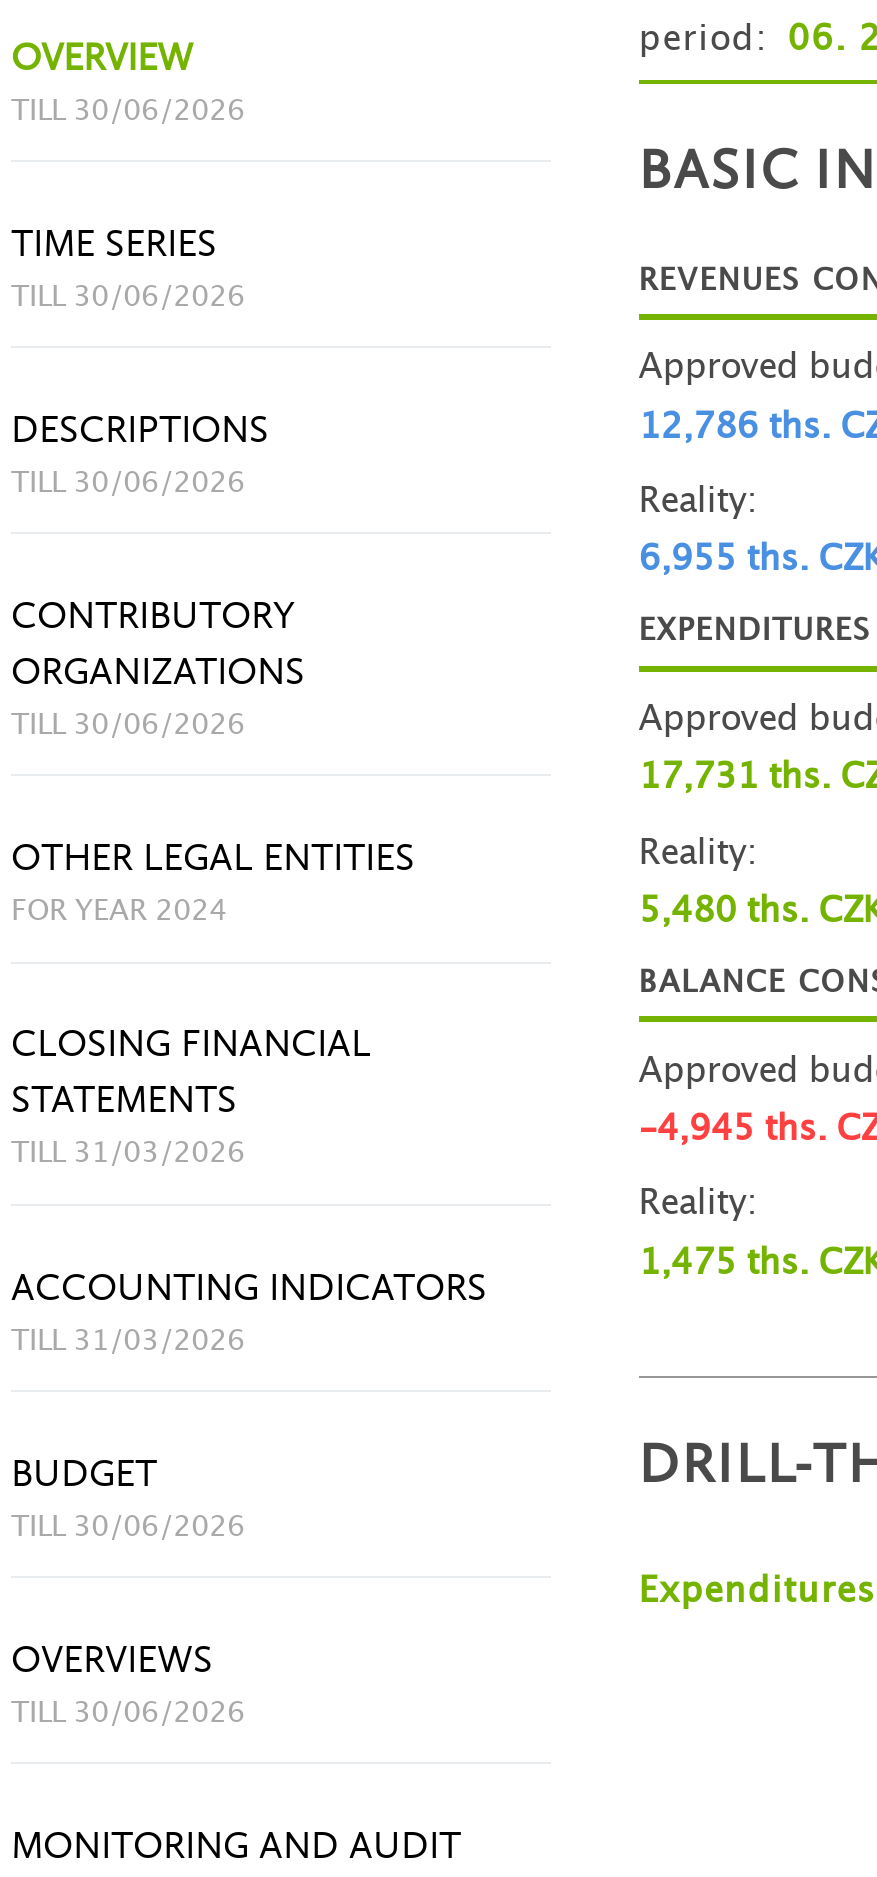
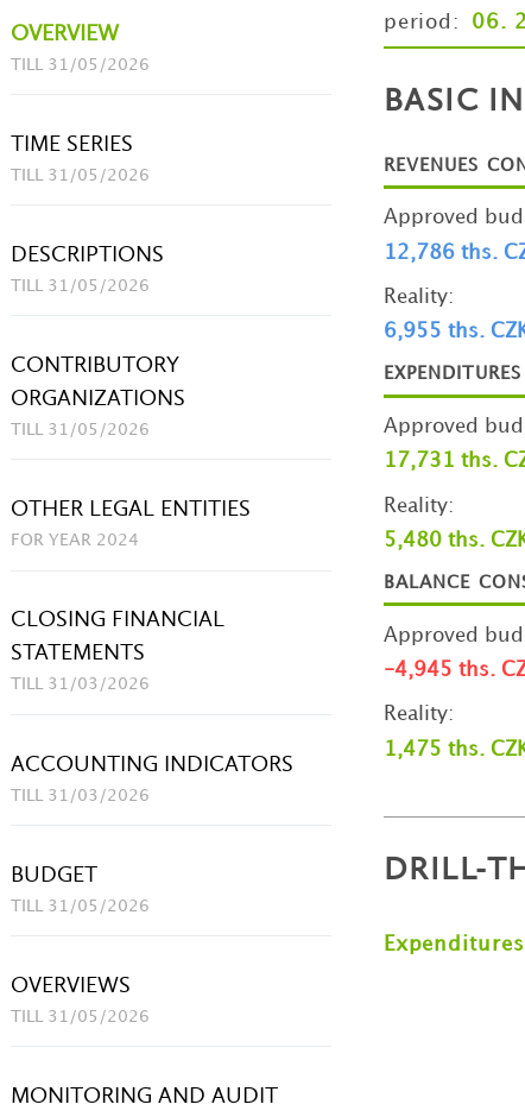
- TILL 30/06/2026
+ TILL 31/05/2026

- TILL 30/06/2026
+ TILL 31/05/2026

- TILL 30/06/2026
+ TILL 31/05/2026

- TILL 30/06/2026
+ TILL 31/05/2026

- TILL 30/06/2026
+ TILL 31/05/2026

- TILL 30/06/2026
+ TILL 31/05/2026
